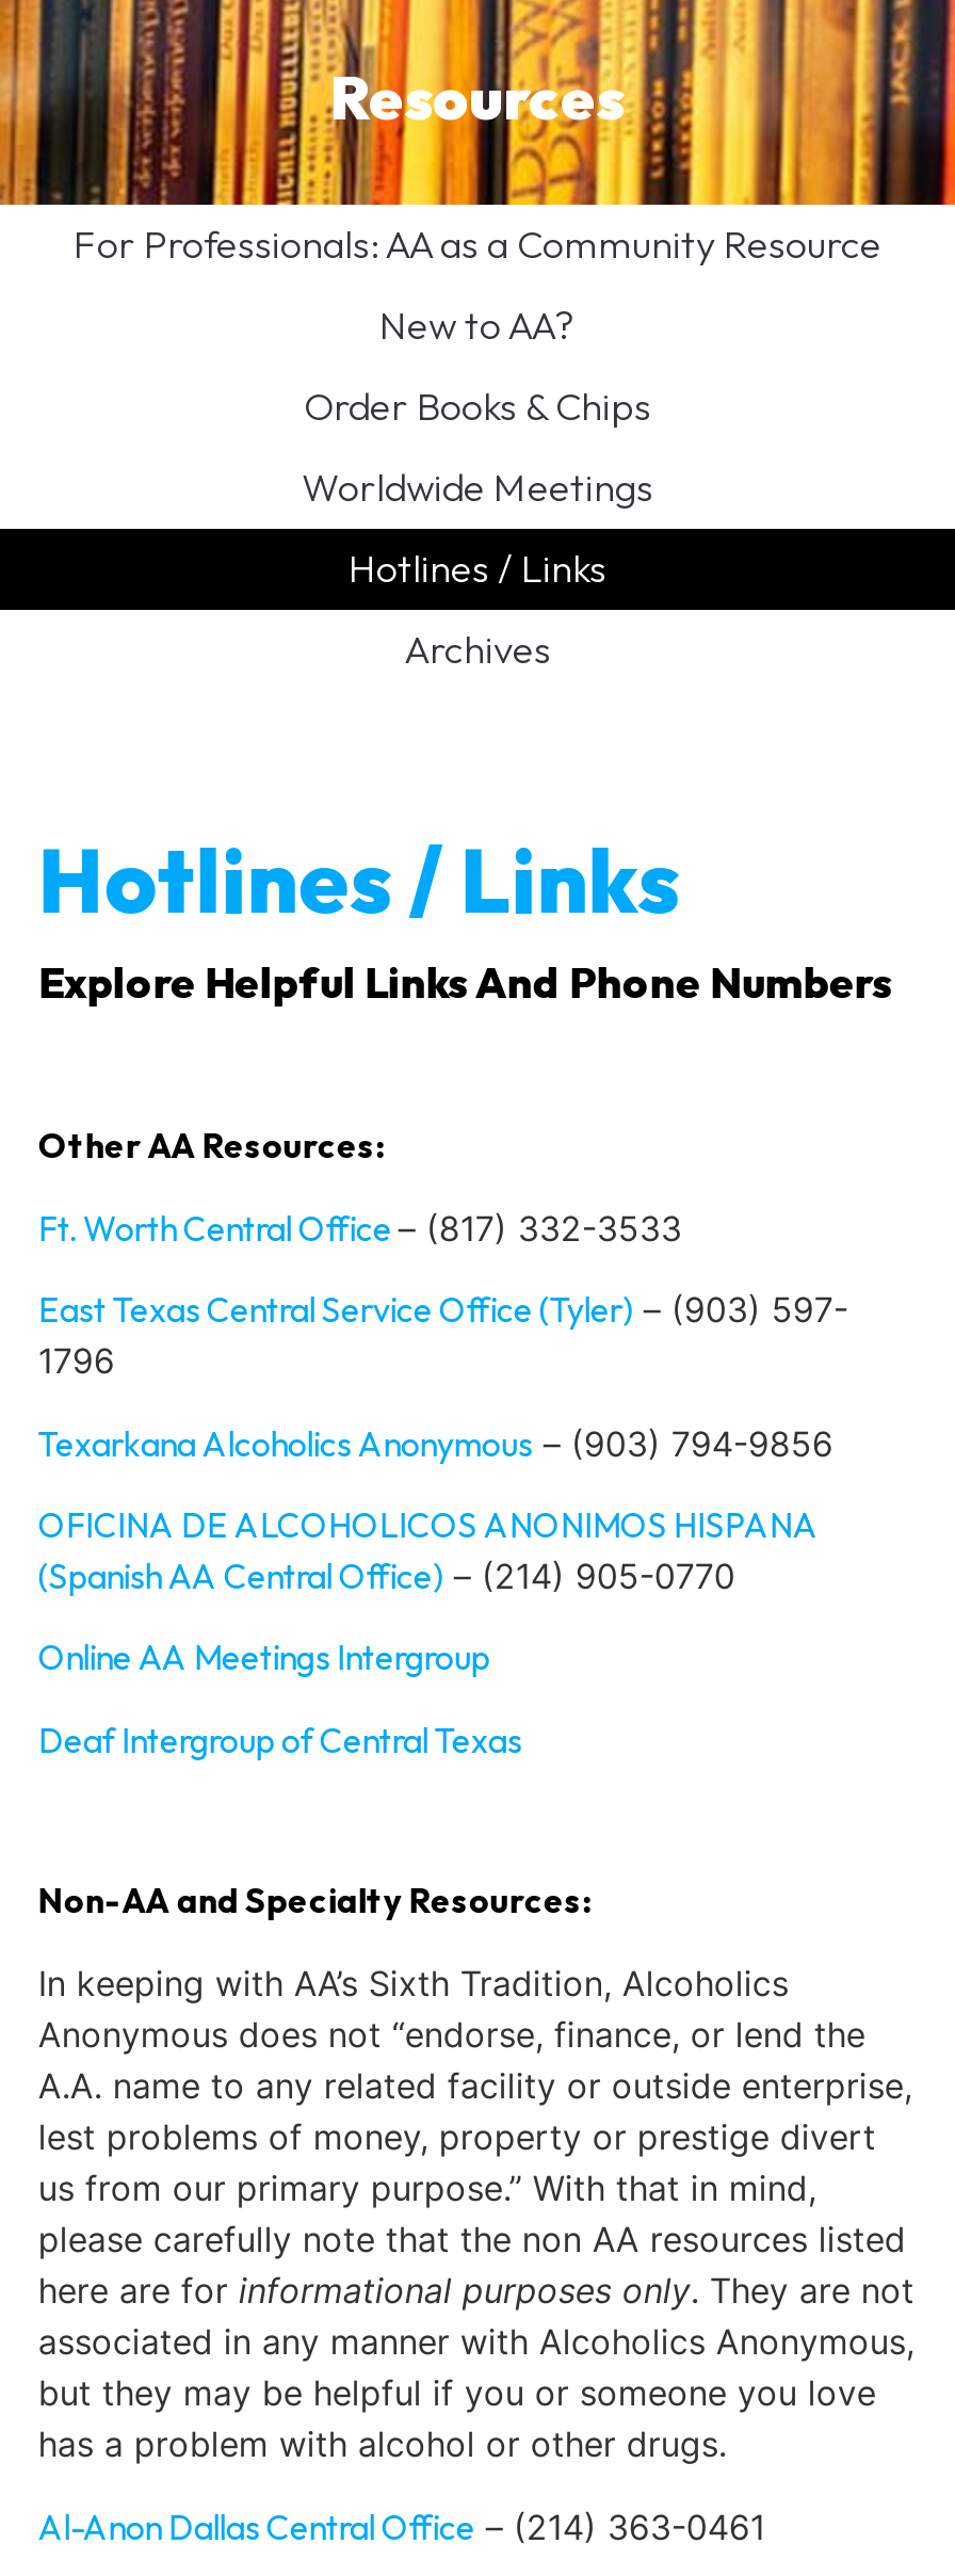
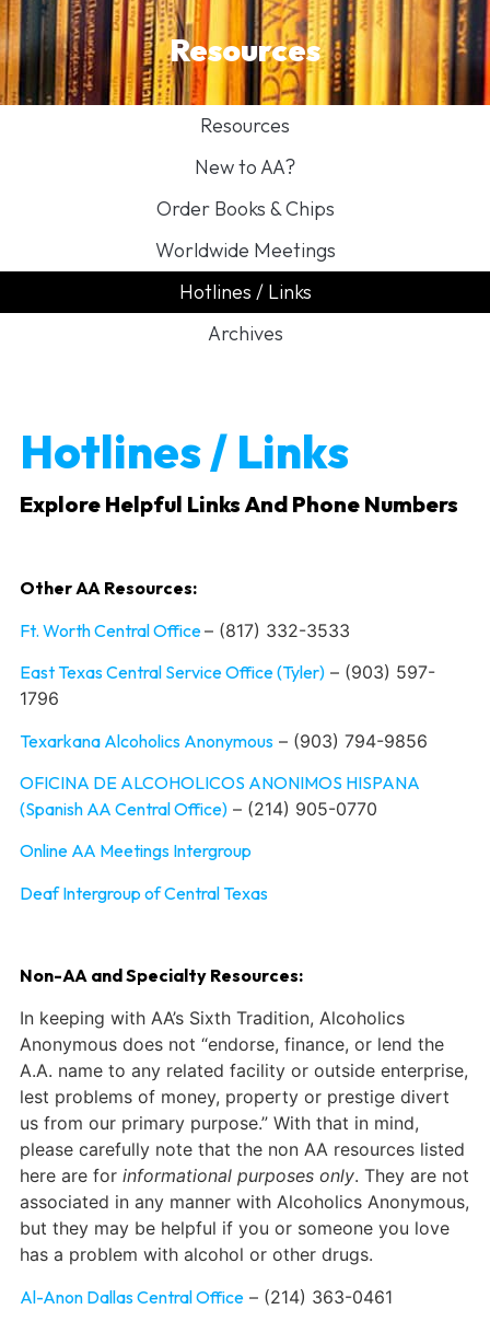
- For Professionals: AA as a Community Resource
+ Resources
